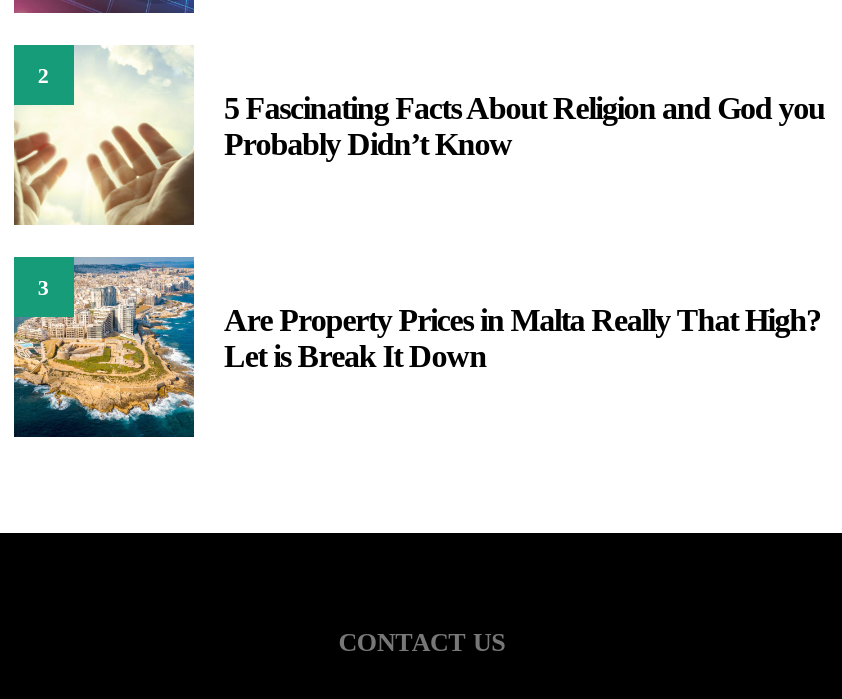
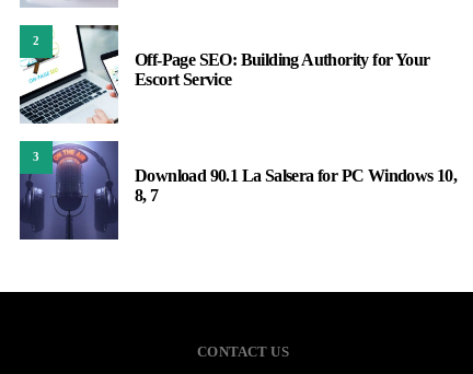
- [image]
- 5 Fascinating Facts About Religion and God you
- Probably Didn’t Know
+ [image]
+ Off-Page SEO: Building Authority for Your
+ Escort Service

- [image]
- Are Property Prices in Malta Really That High?
- Let is Break It Down
+ [image]
+ Download 90.1 La Salsera for PC Windows 10,
+ 8, 7
